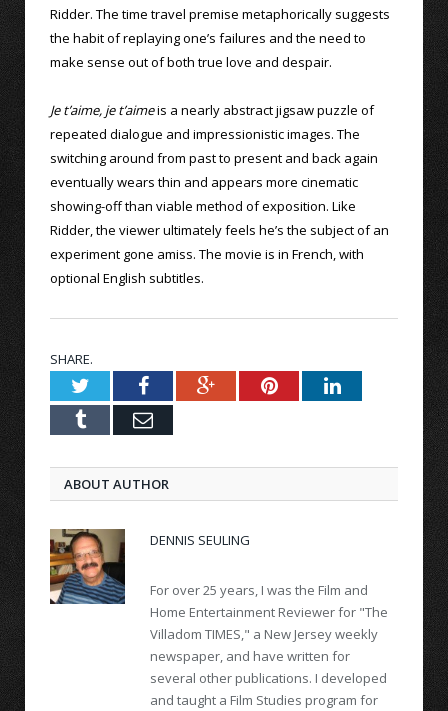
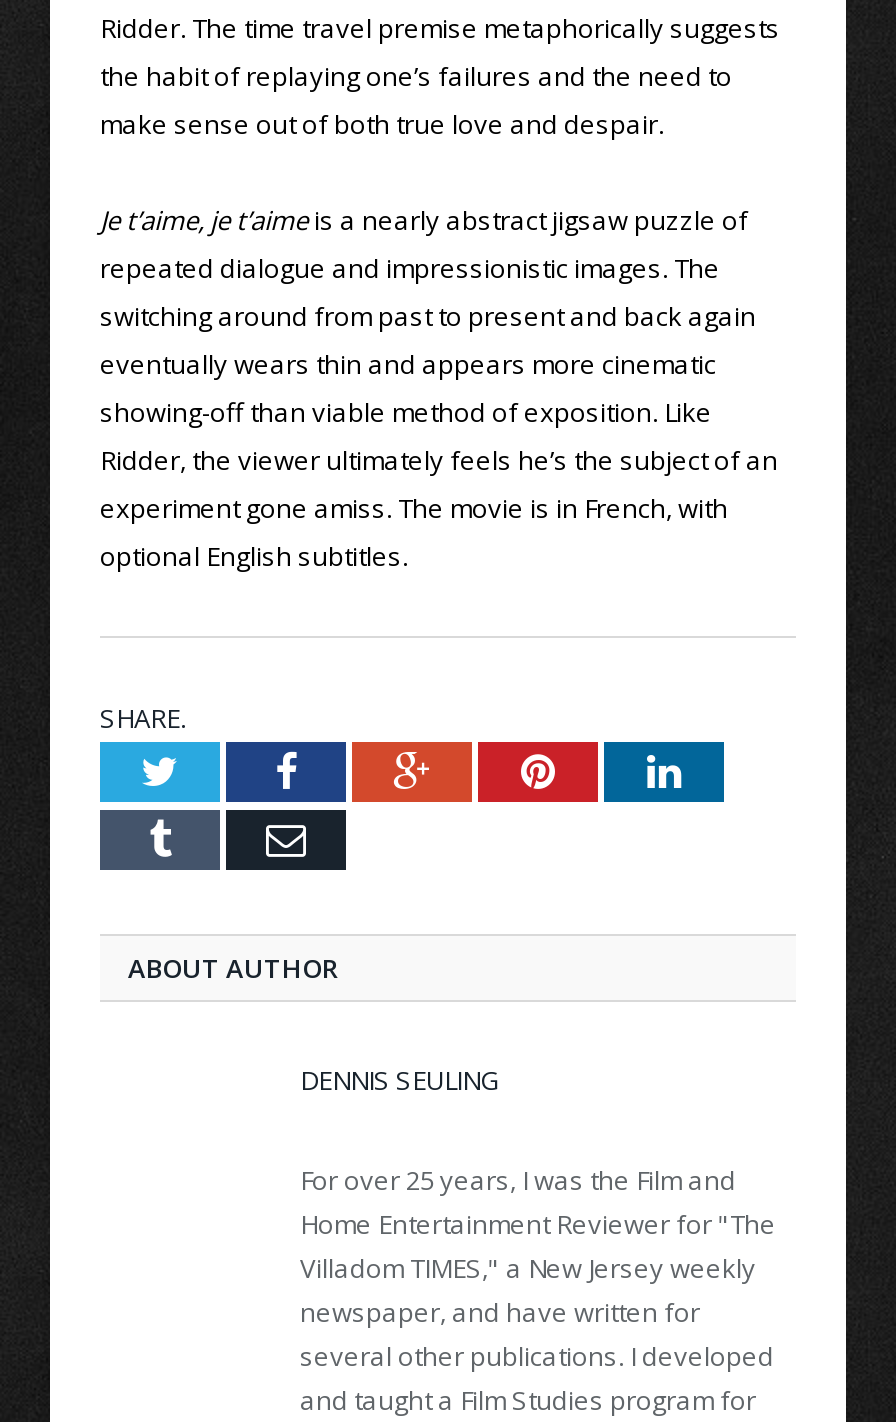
- [image]
